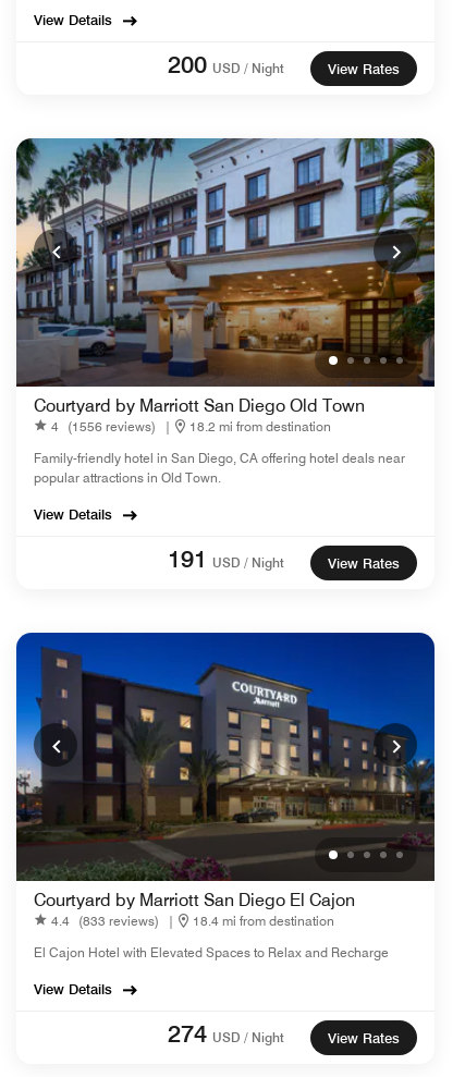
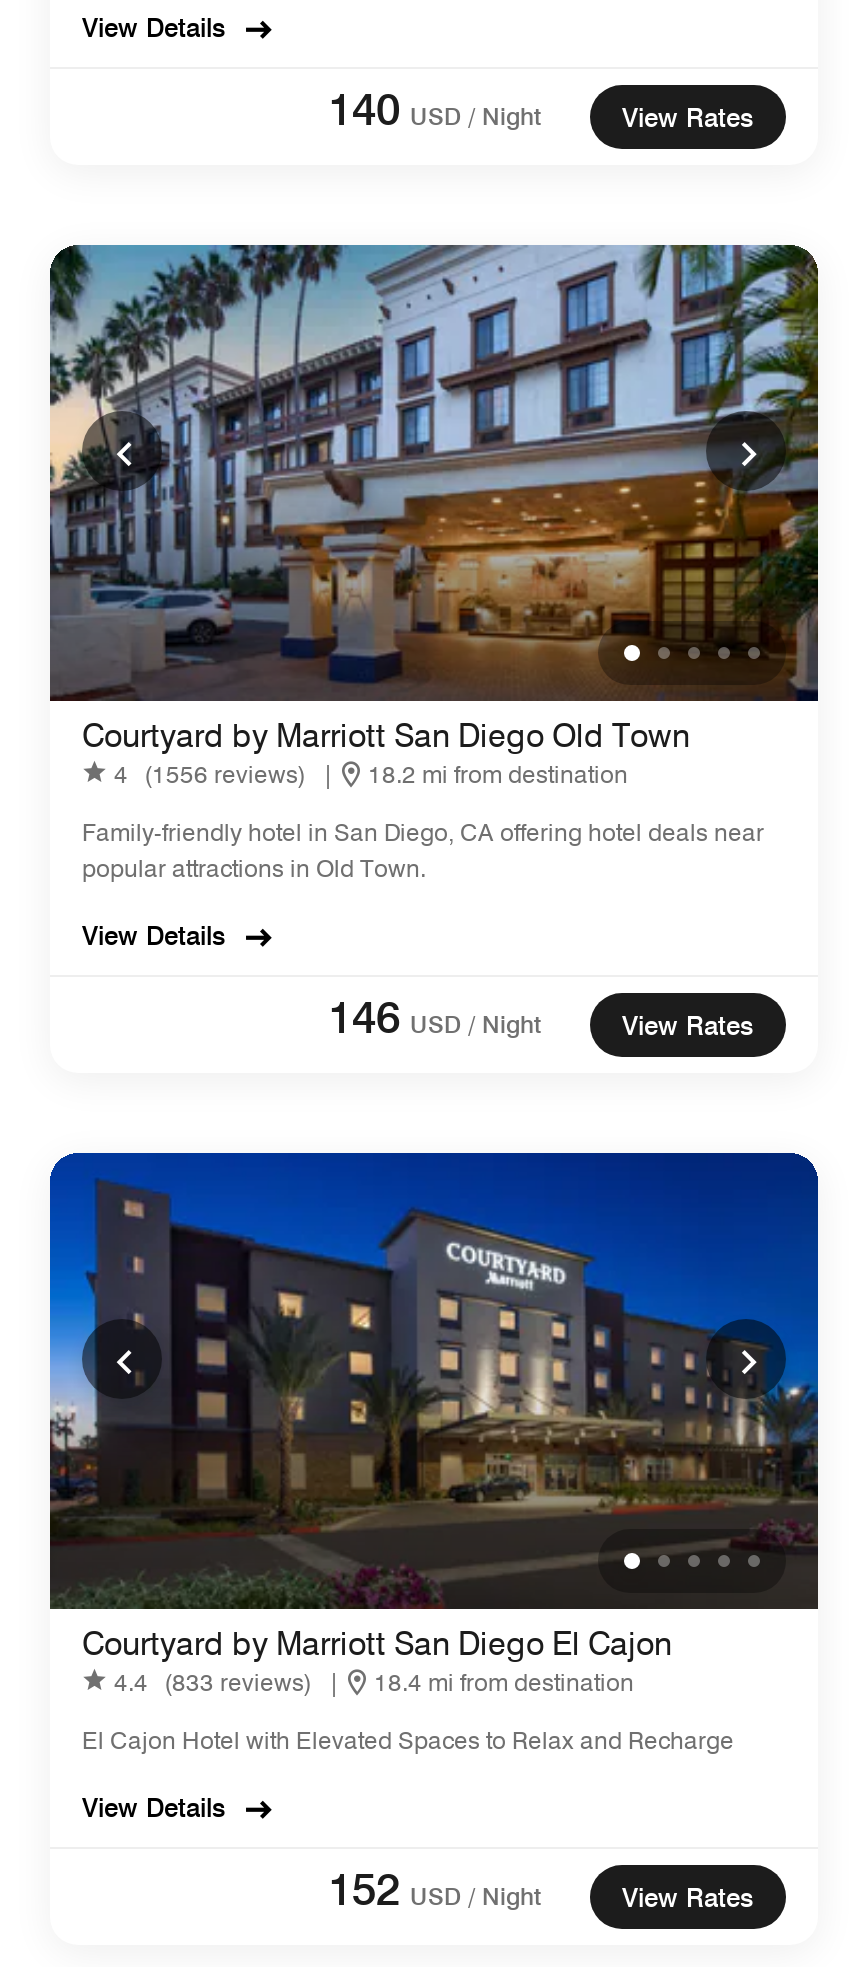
- 200 USD / Night
+ 140 USD / Night

- 191 USD / Night
+ 146 USD / Night

- 274 USD / Night
+ 152 USD / Night
